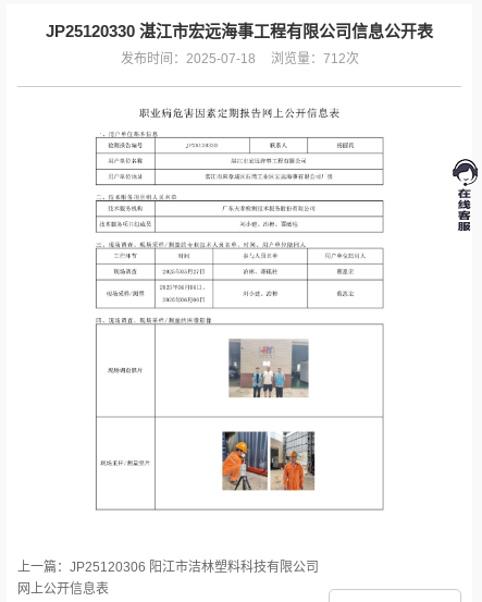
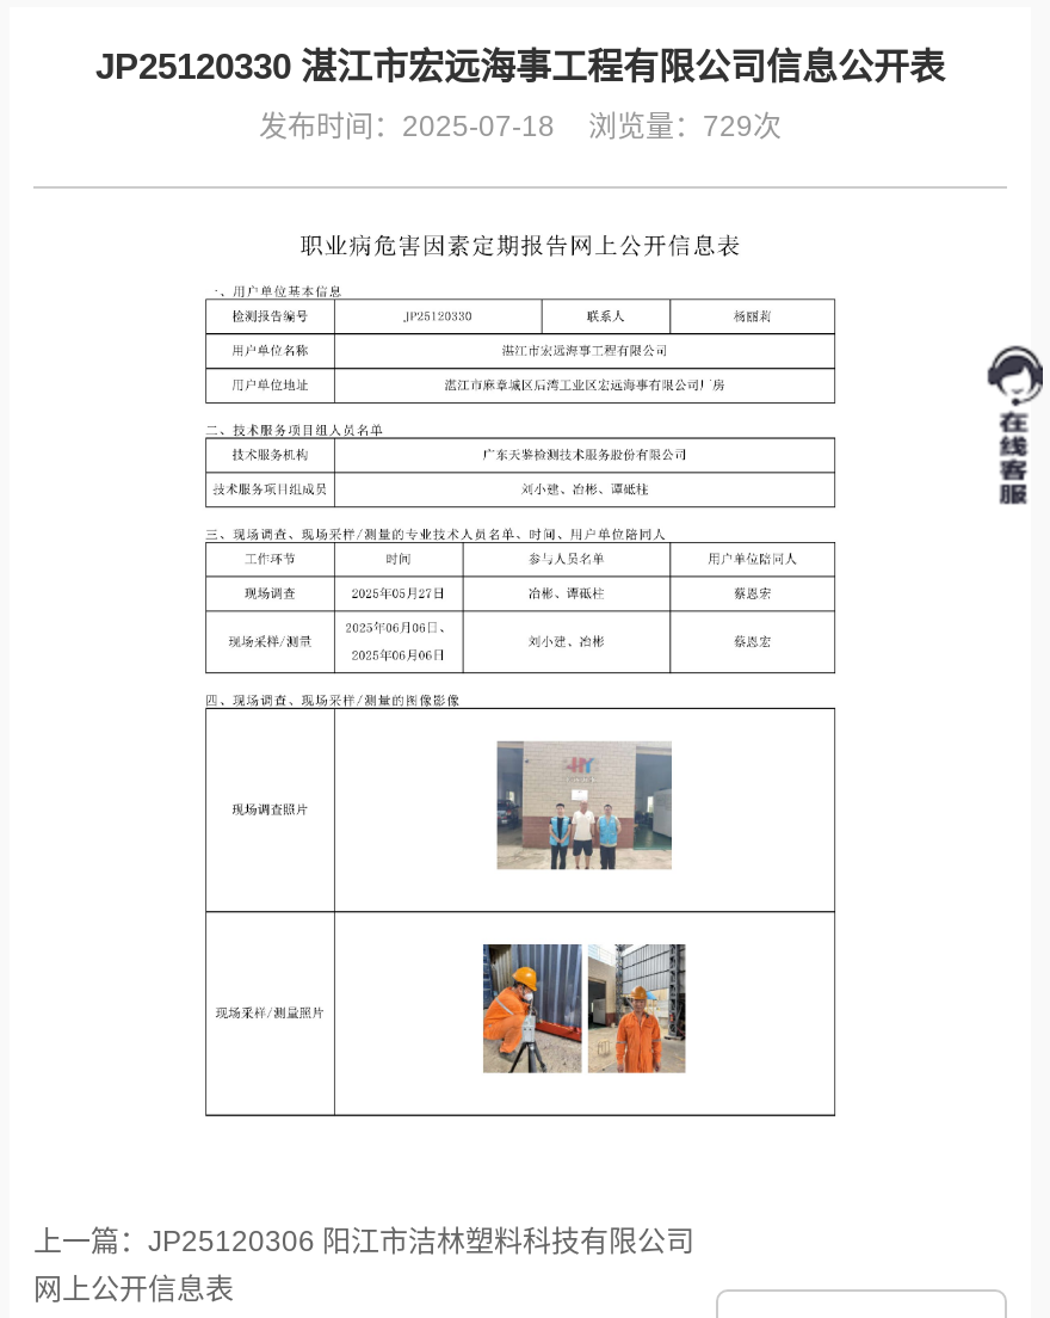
- 发布时间：2025-07-18 浏览量：712次
+ 发布时间：2025-07-18 浏览量：729次
